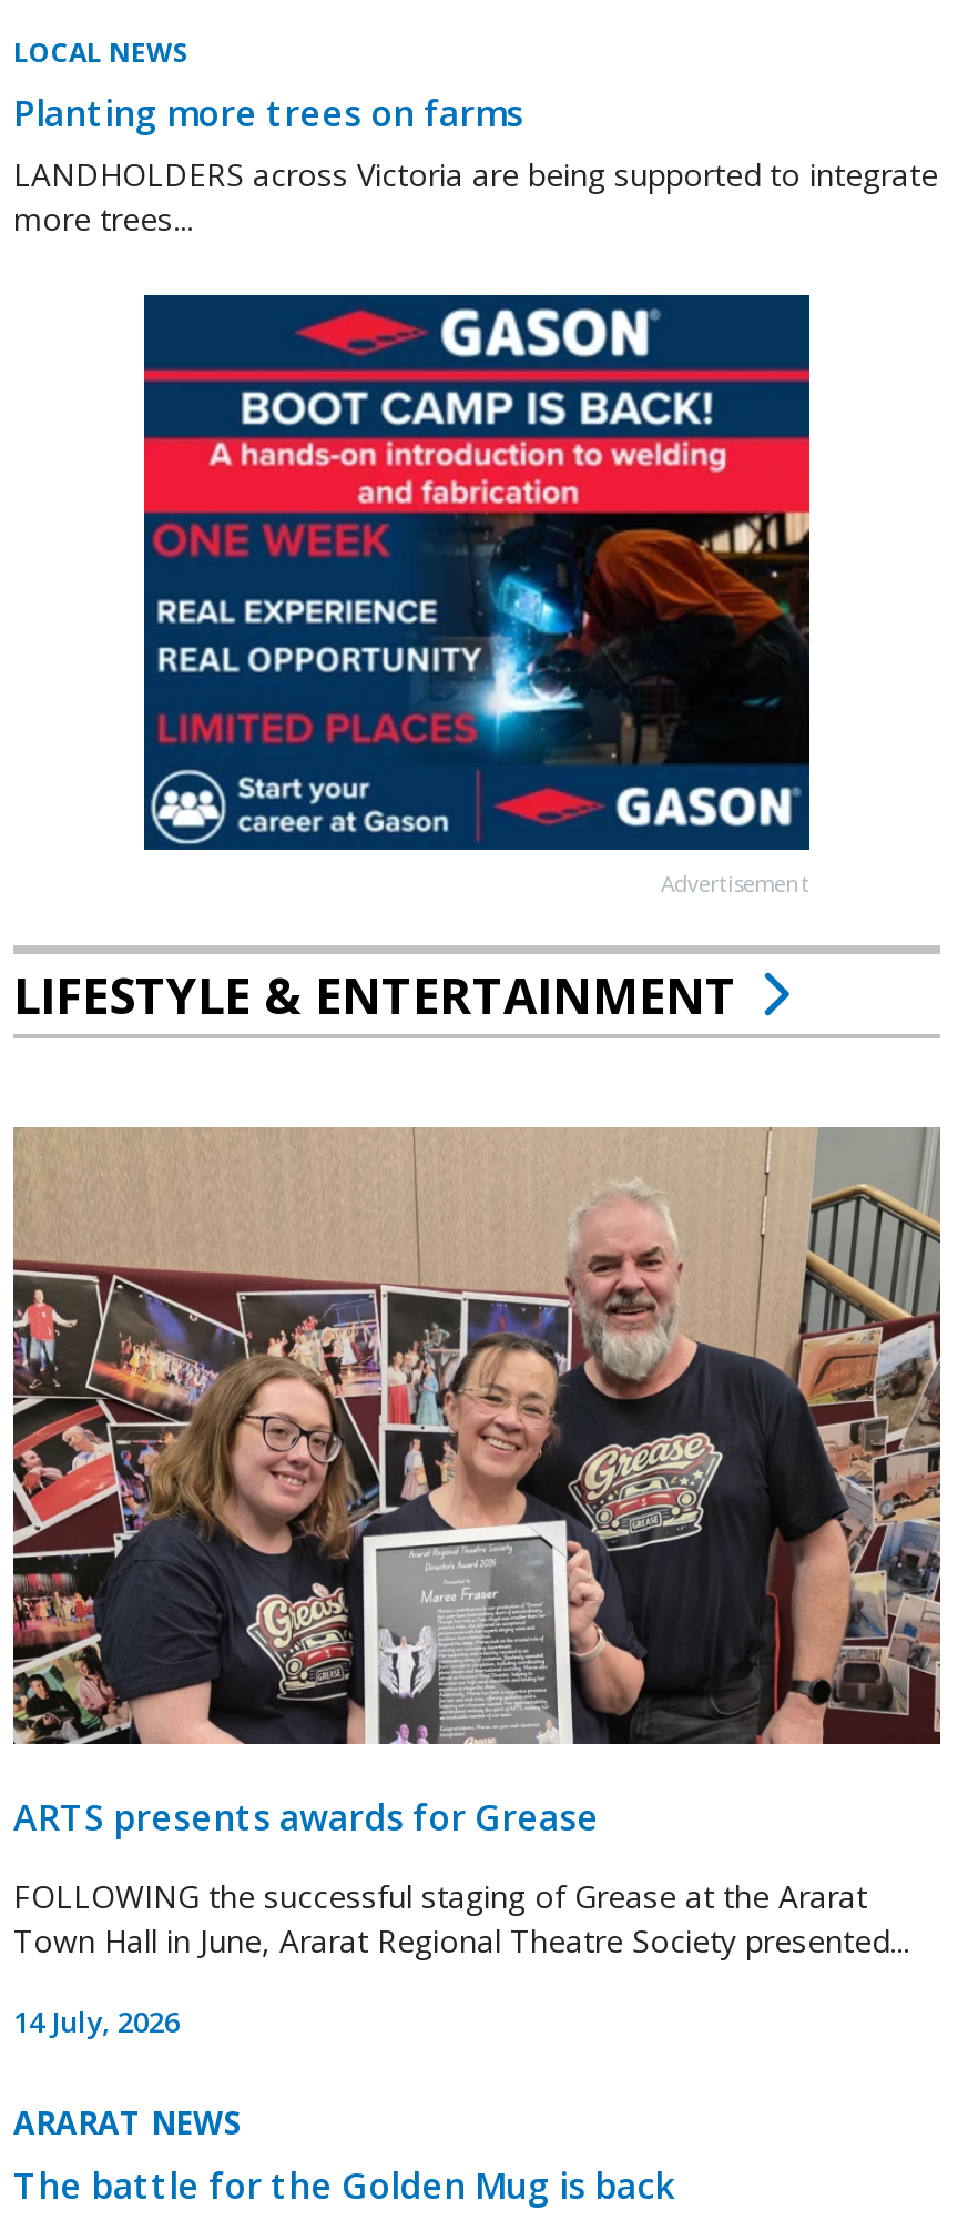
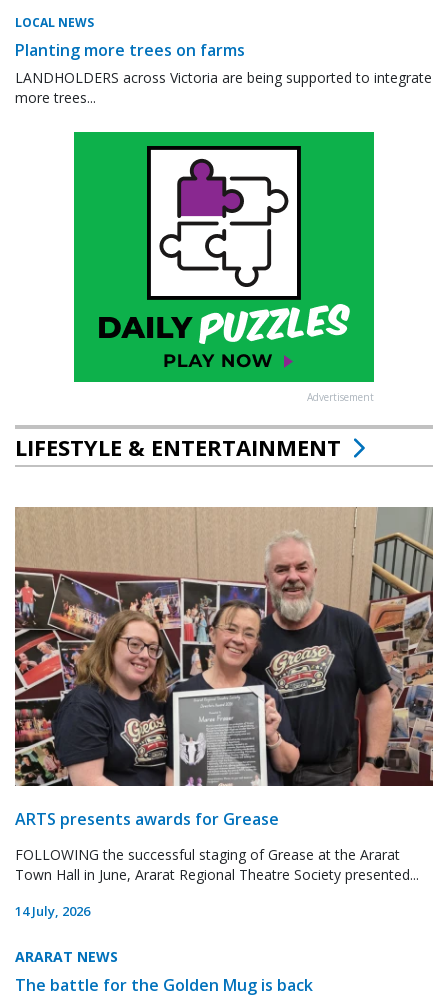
- [image]
+ [image]
